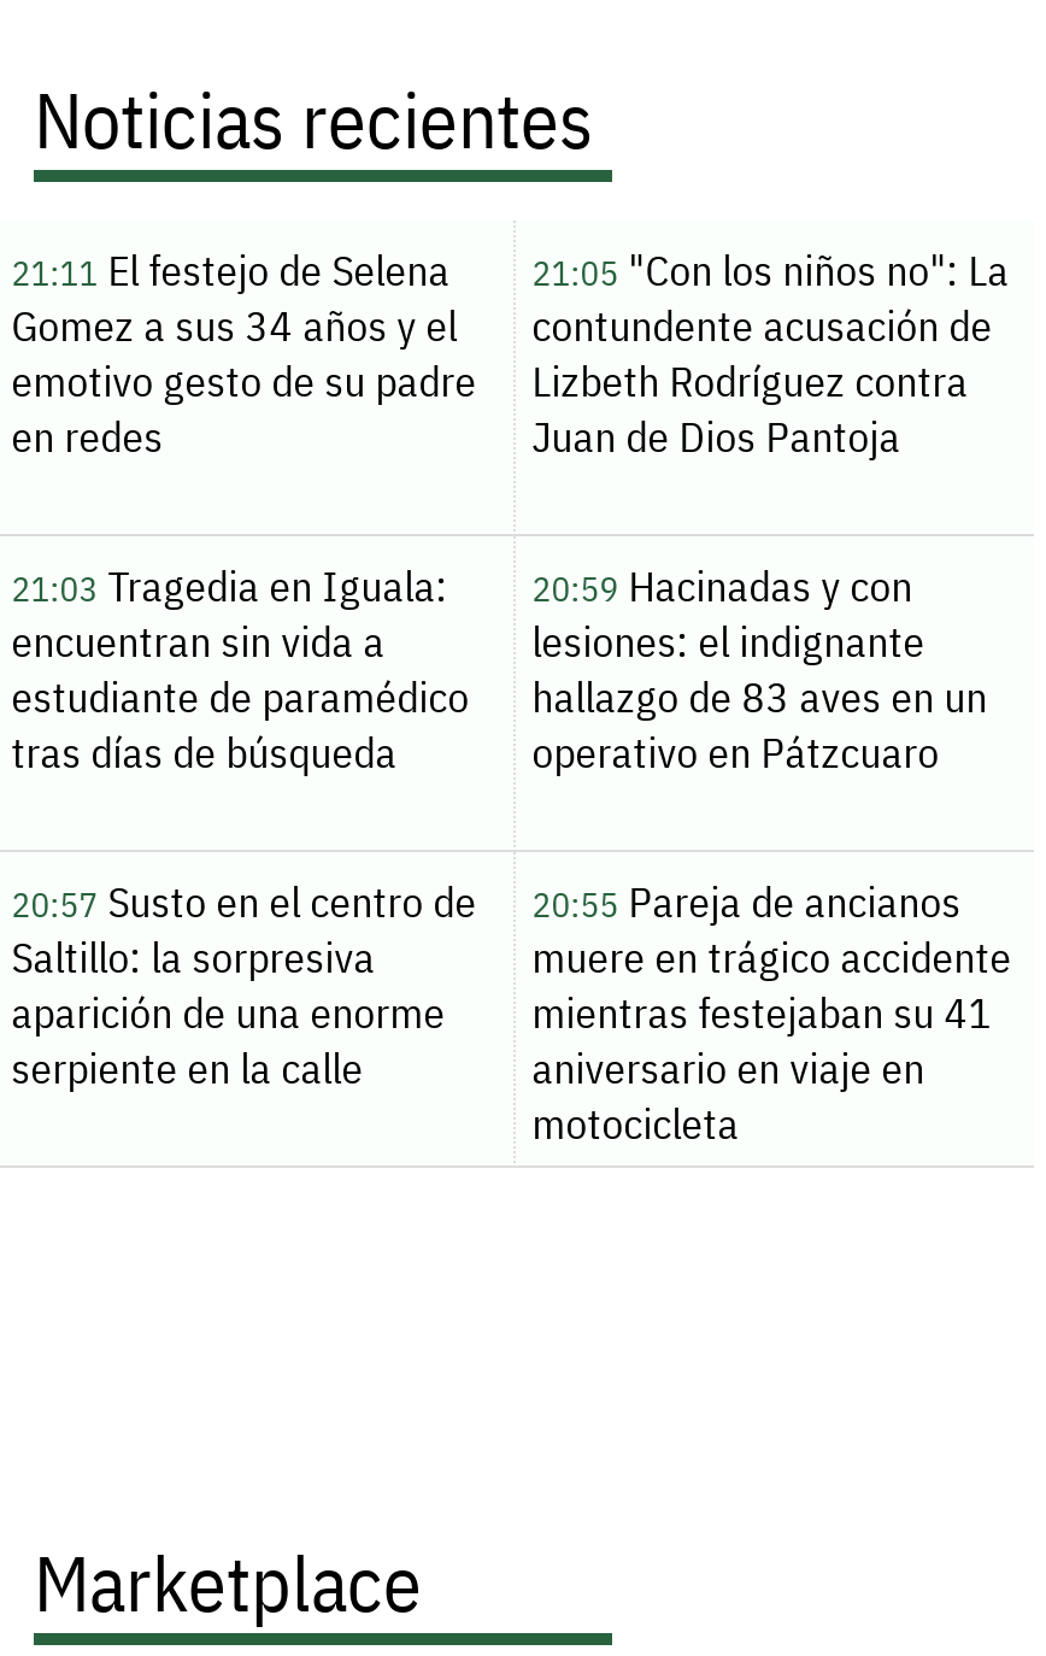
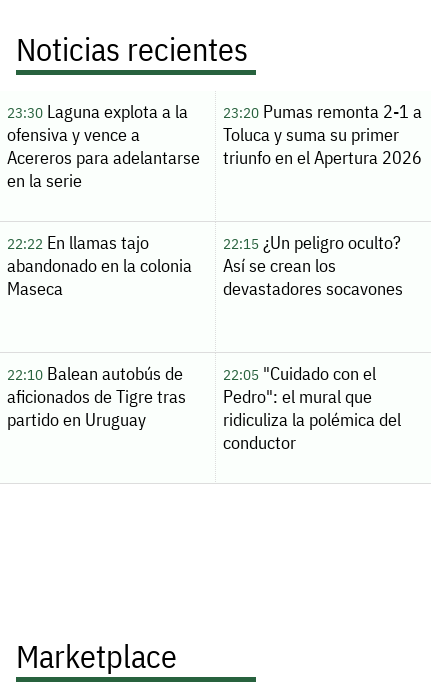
- 21:11 El festejo de Selena
- Gomez a sus 34 años y el
- emotivo gesto de su padre
- en redes
+ 23:30 Laguna explota a la
+ ofensiva y vence a
+ Acereros para adelantarse
+ en la serie

- 21:05 "Con los niños no": La
- contundente acusación de
- Lizbeth Rodríguez contra
- Juan de Dios Pantoja
+ 23:20 Pumas remonta 2-1 a
+ Toluca y suma su primer
+ triunfo en el Apertura 2026

- 21:03 Tragedia en Iguala:
- encuentran sin vida a
- estudiante de paramédico
- tras días de búsqueda
+ 22:22 En llamas tajo
+ abandonado en la colonia
+ Maseca

- 20:59 Hacinadas y con
- lesiones: el indignante
- hallazgo de 83 aves en un
- operativo en Pátzcuaro
+ 22:15 ¿Un peligro oculto?
+ Así se crean los
+ devastadores socavones

- 20:57 Susto en el centro de
- Saltillo: la sorpresiva
- aparición de una enorme
- serpiente en la calle
+ 22:10 Balean autobús de
+ aficionados de Tigre tras
+ partido en Uruguay

- 20:55 Pareja de ancianos
- muere en trágico accidente
- mientras festejaban su 41
- aniversario en viaje en
- motocicleta
+ 22:05 "Cuidado con el
+ Pedro": el mural que
+ ridiculiza la polémica del
+ conductor
